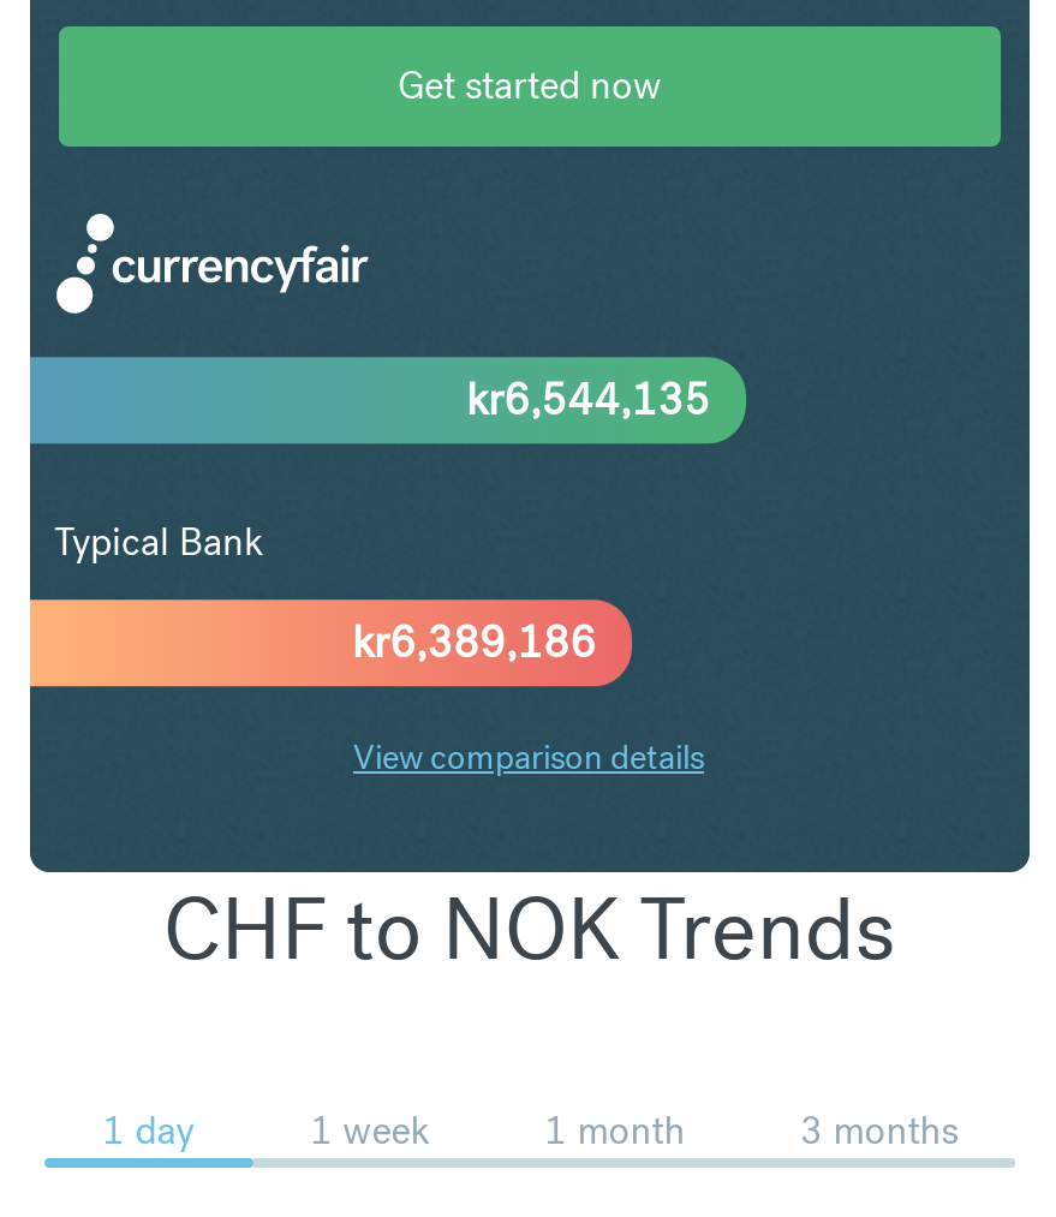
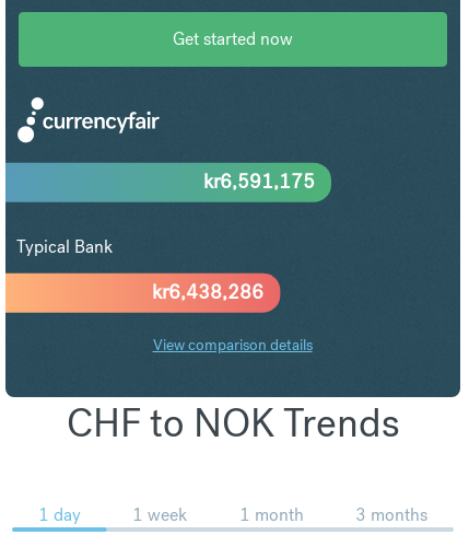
- kr6,544,135
+ kr6,591,175

- kr6,389,186
+ kr
+ 6,438,286
